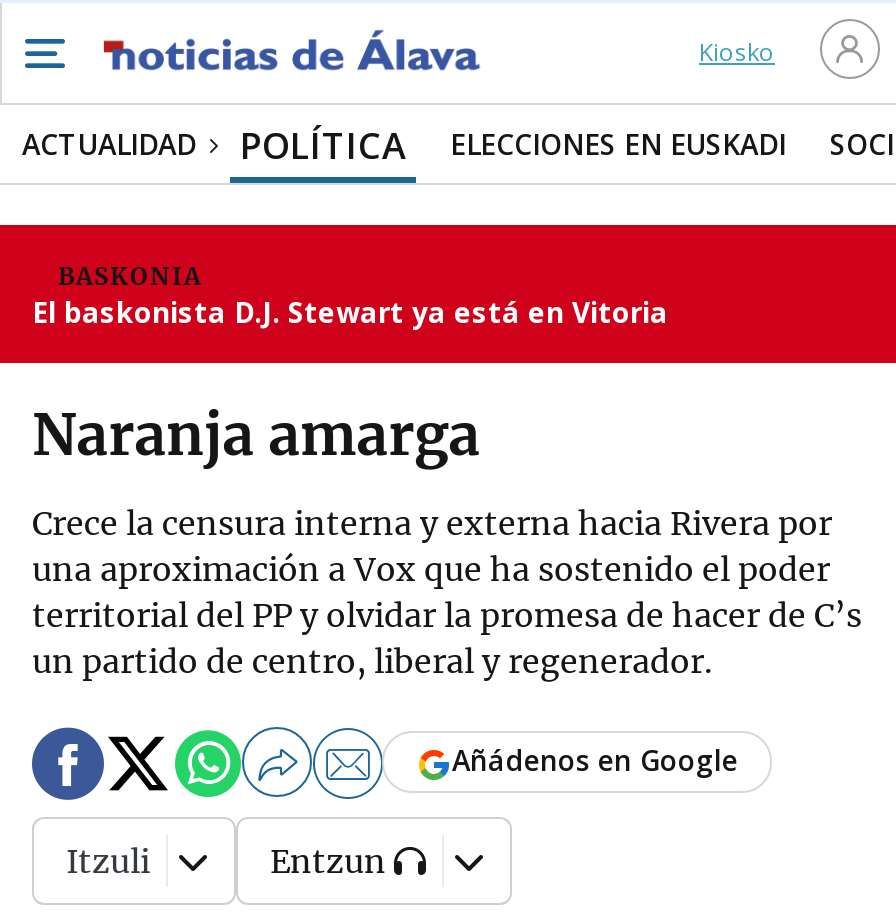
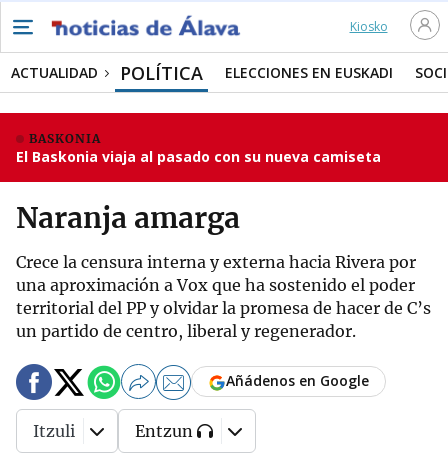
- El baskonista D.J. Stewart ya está en Vitoria
+ El Baskonia viaja al pasado con su nueva camiseta
